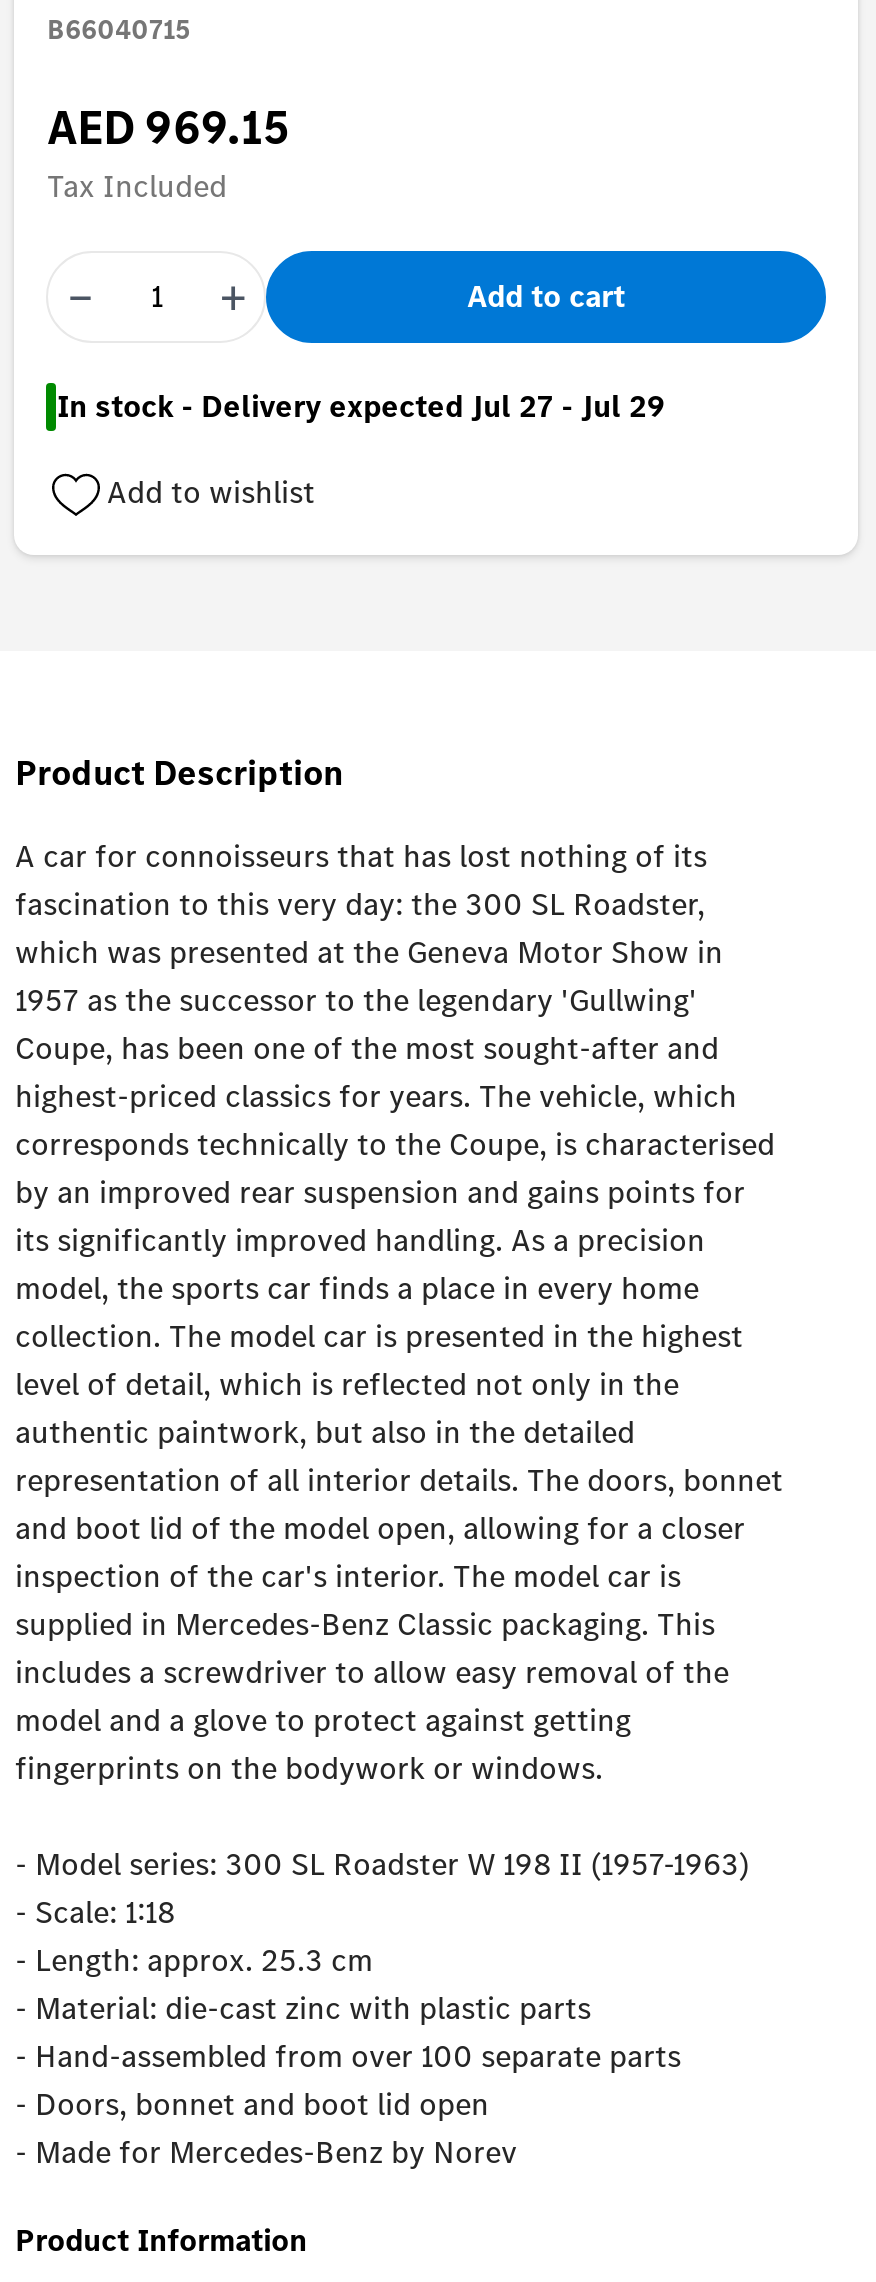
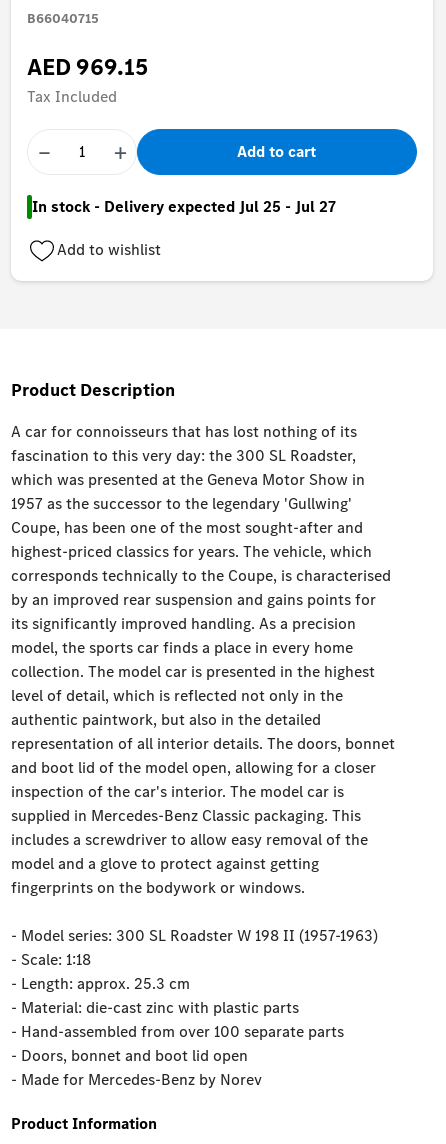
- In stock - Delivery expected Jul 27 - Jul 29
+ In stock - Delivery expected Jul 25 - Jul 27
